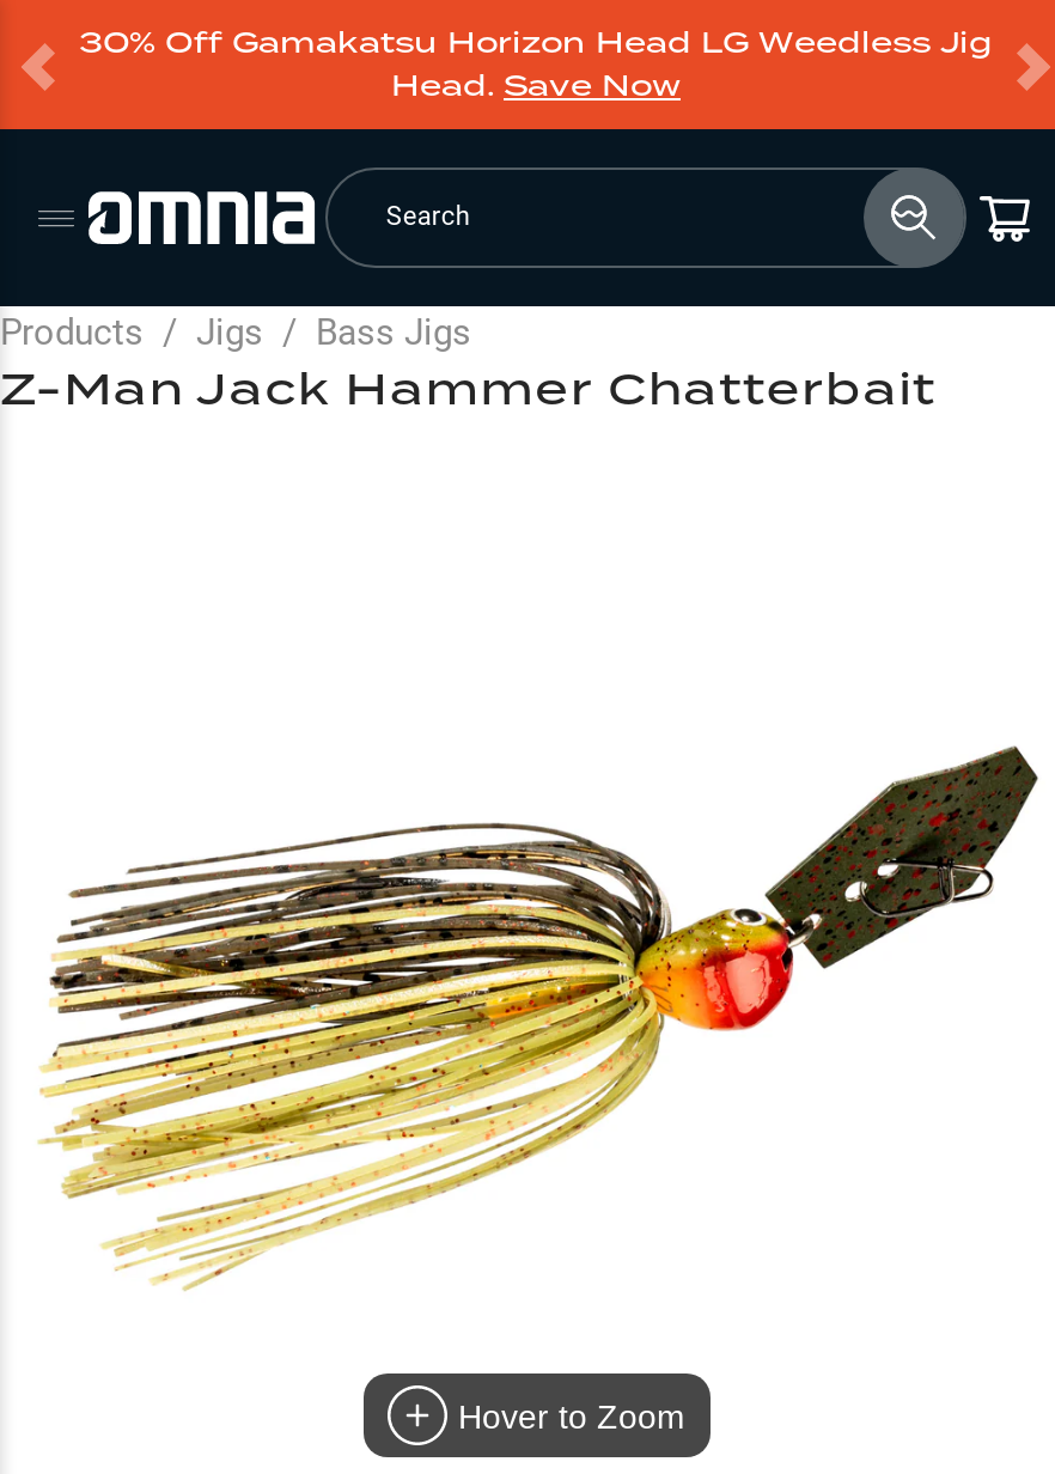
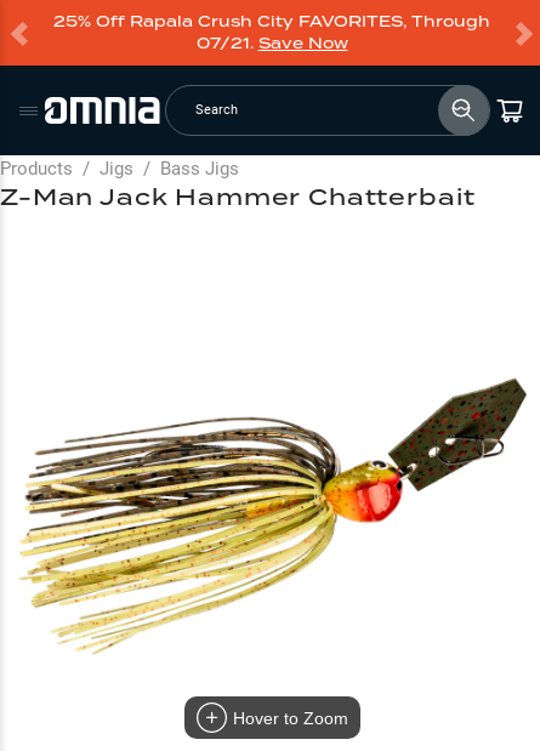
- 30% Off Gamakatsu Horizon Head LG Weedless Jig
- Head. Save Now
+ 25% Off Rapala Crush City FAVORITES, Through
+ 07/21. Save Now
